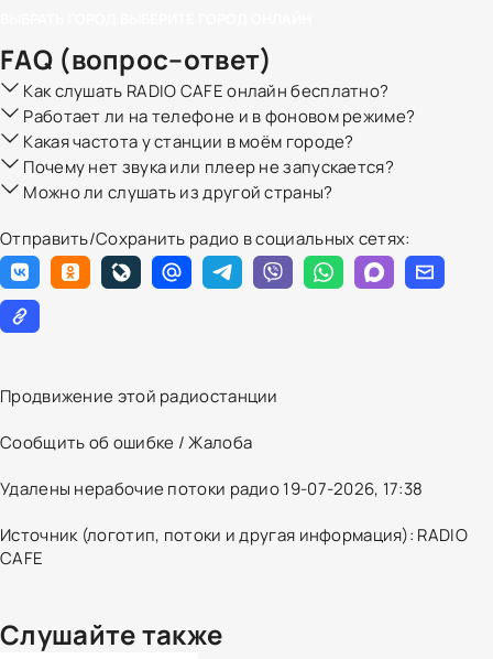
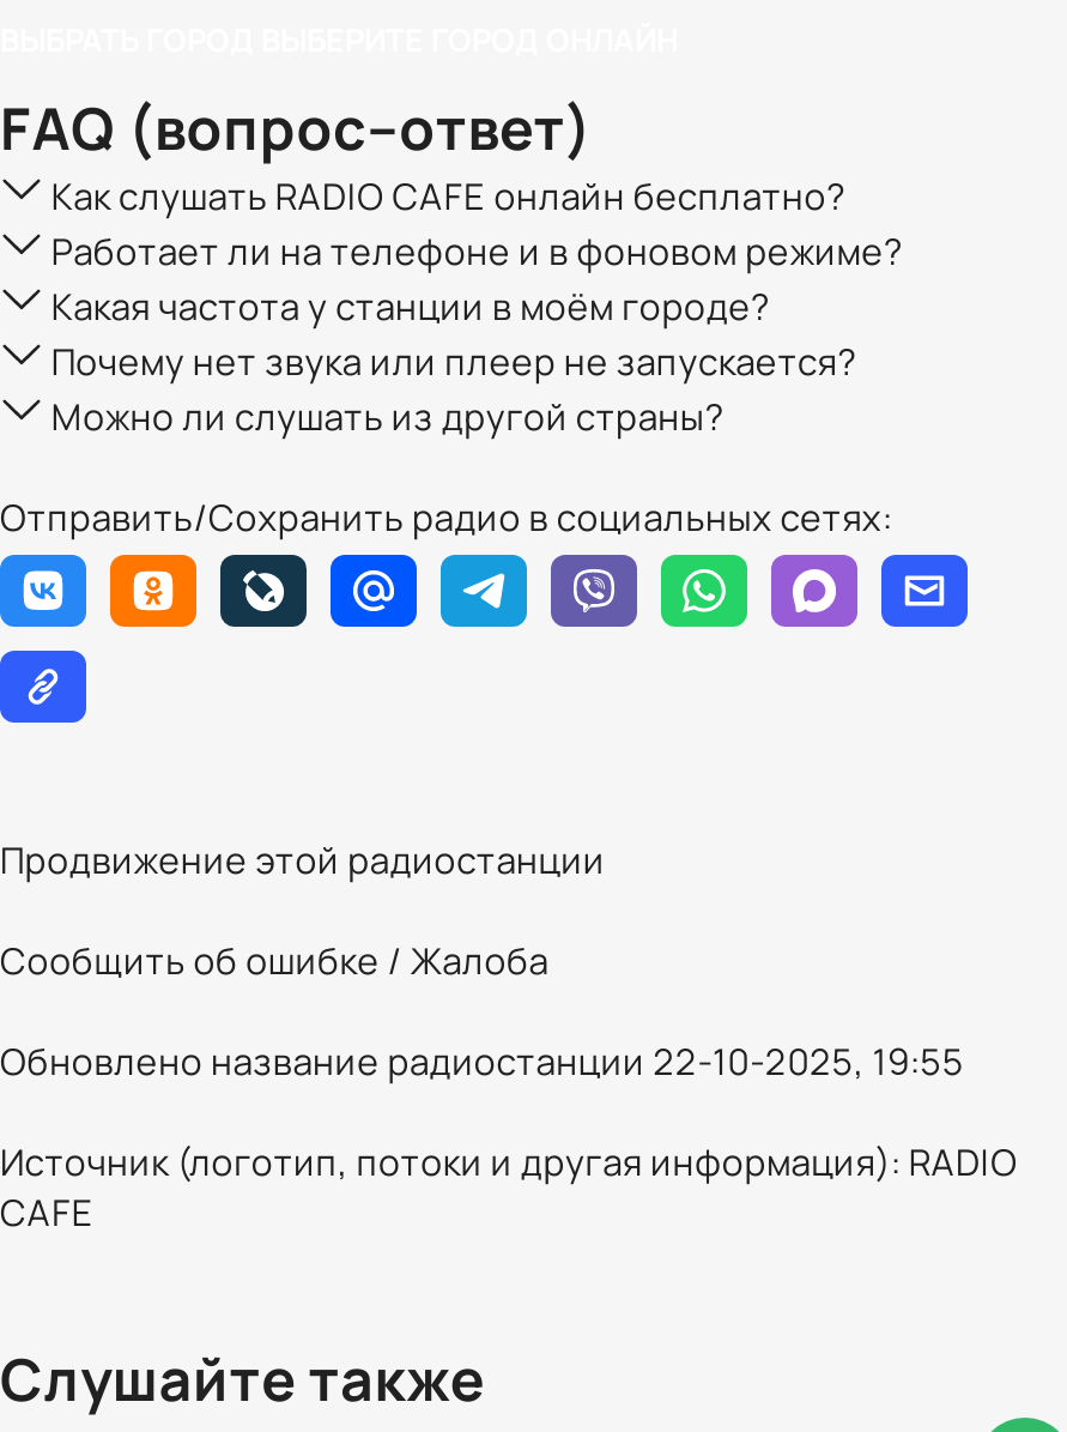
- Удалены нерабочие потоки радио 19-07-2026, 17:38
+ Обновлено название радиостанции 22-10-2025, 19:55
